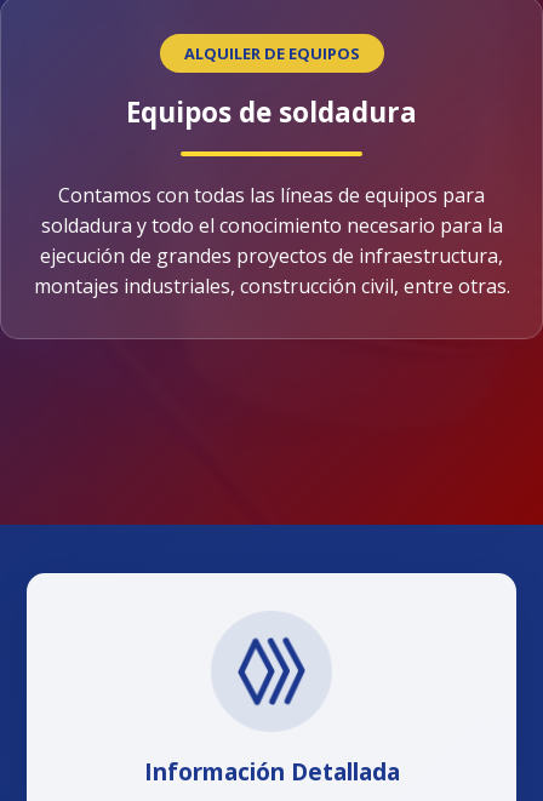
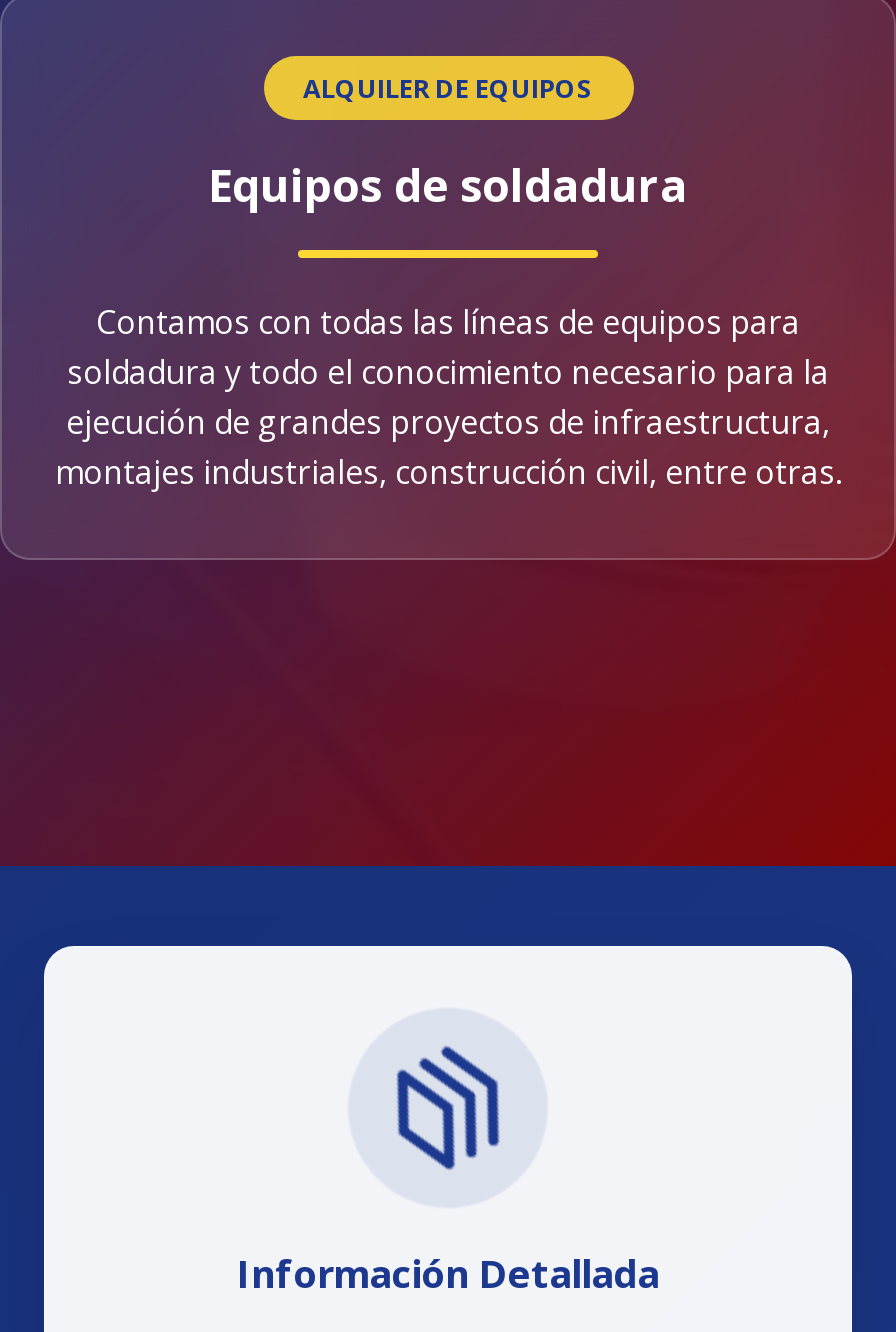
- [image]
+ [image]
